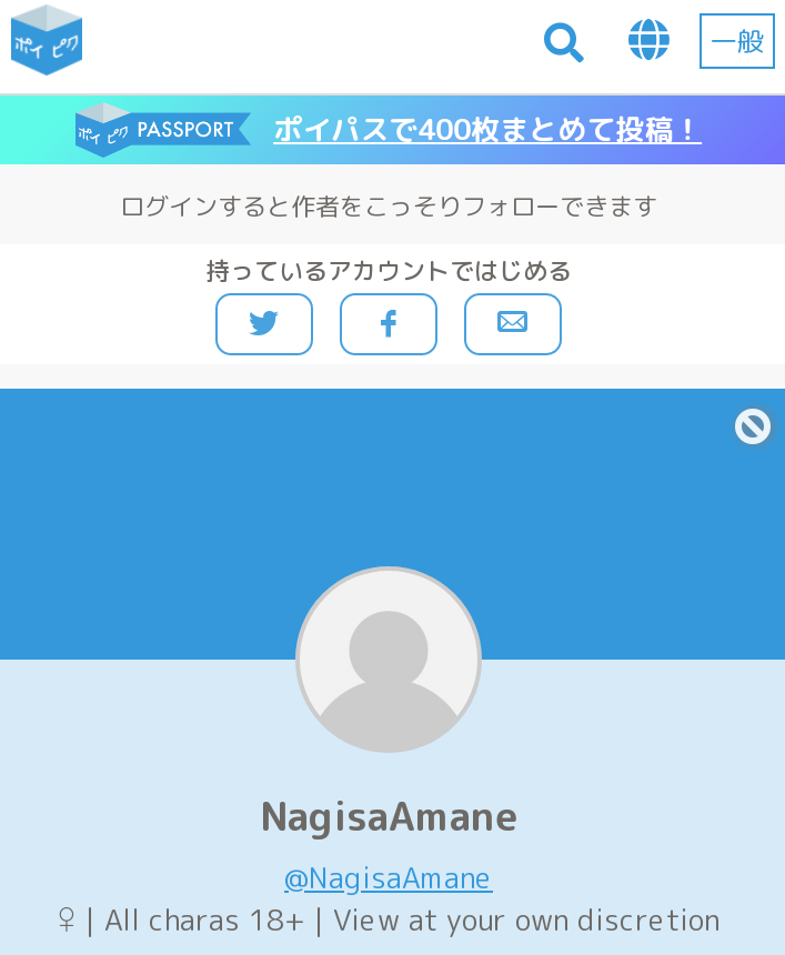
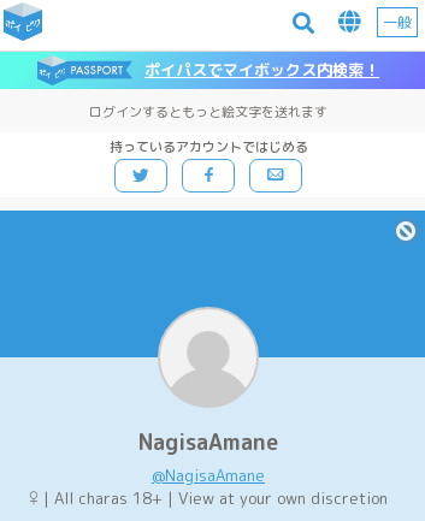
- ポイパスで400枚まとめて投稿！
+ ポイパスでマイボックス内検索！

- ログインすると作者をこっそりフォローできます
+ ログインするともっと絵文字を送れます
